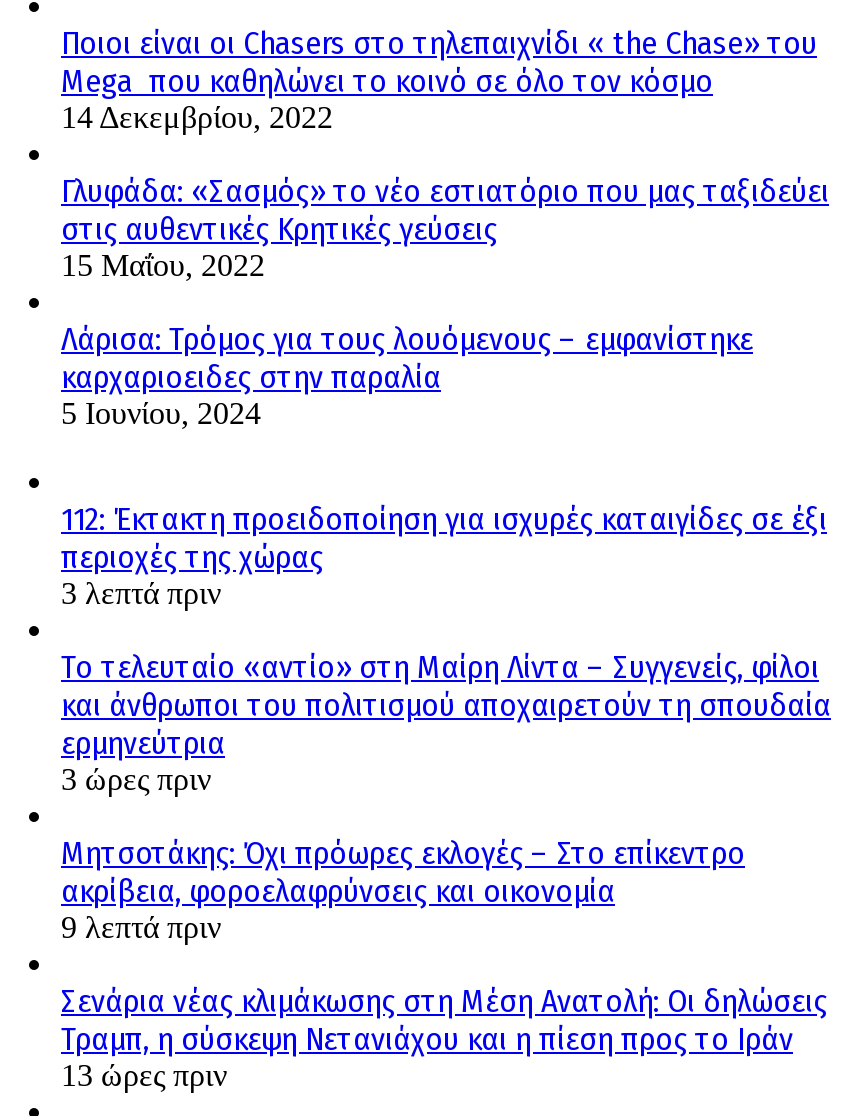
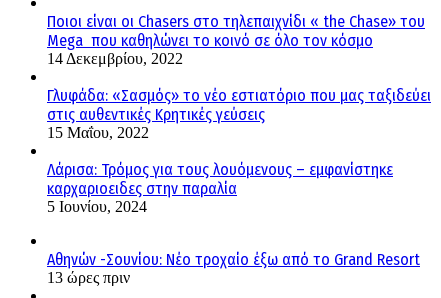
- 112: Έκτακτη προειδοποίηση για ισχυρές καταιγίδες σε έξι
- περιοχές της χώρας
- 3 λεπτά πριν
- Το τελευταίο «αντίο» στη Μαίρη Λίντα – Συγγενείς, φίλοι
- και άνθρωποι του πολιτισμού αποχαιρετούν τη σπουδαία
- ερμηνεύτρια
- 3 ώρες πριν
- Μητσοτάκης: Όχι πρόωρες εκλογές – Στο επίκεντρο
- ακρίβεια, φοροελαφρύνσεις και οικονομία
- 9 λεπτά πριν
- Σενάρια νέας κλιμάκωσης στη Μέση Ανατολή: Οι δηλώσεις
- Τραμπ, η σύσκεψη Νετανιάχου και η πίεση προς το Ιράν
+ Αθηνών -Σουνίου: Νέο τροχαίο έξω από το Grand Resort
